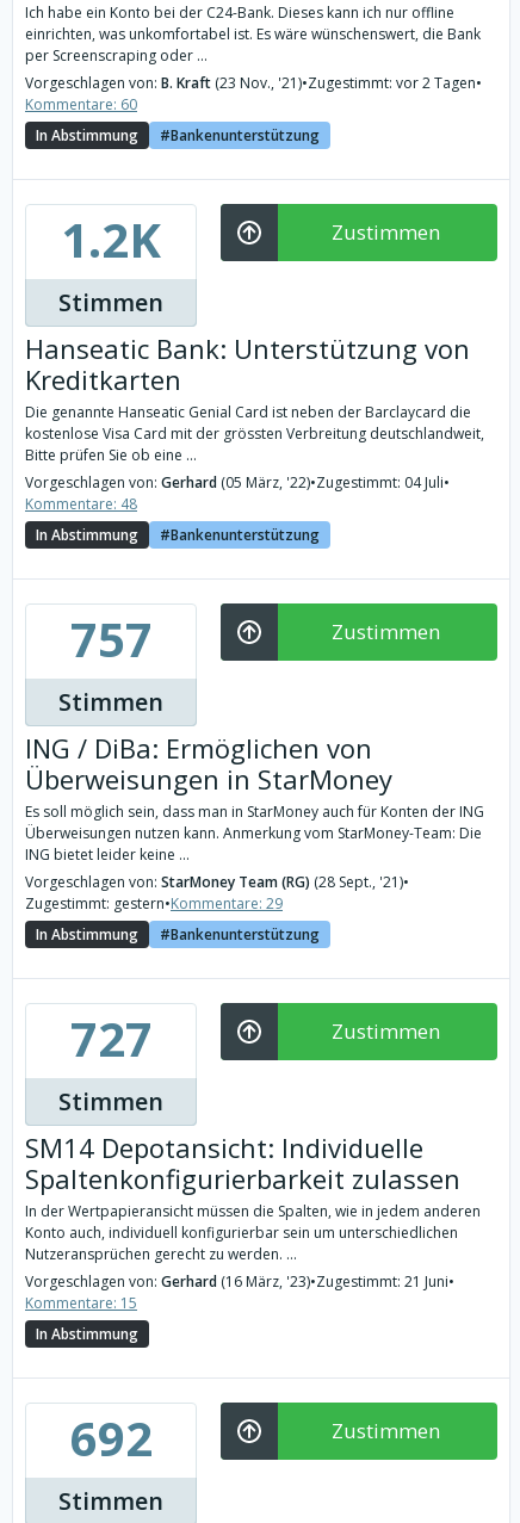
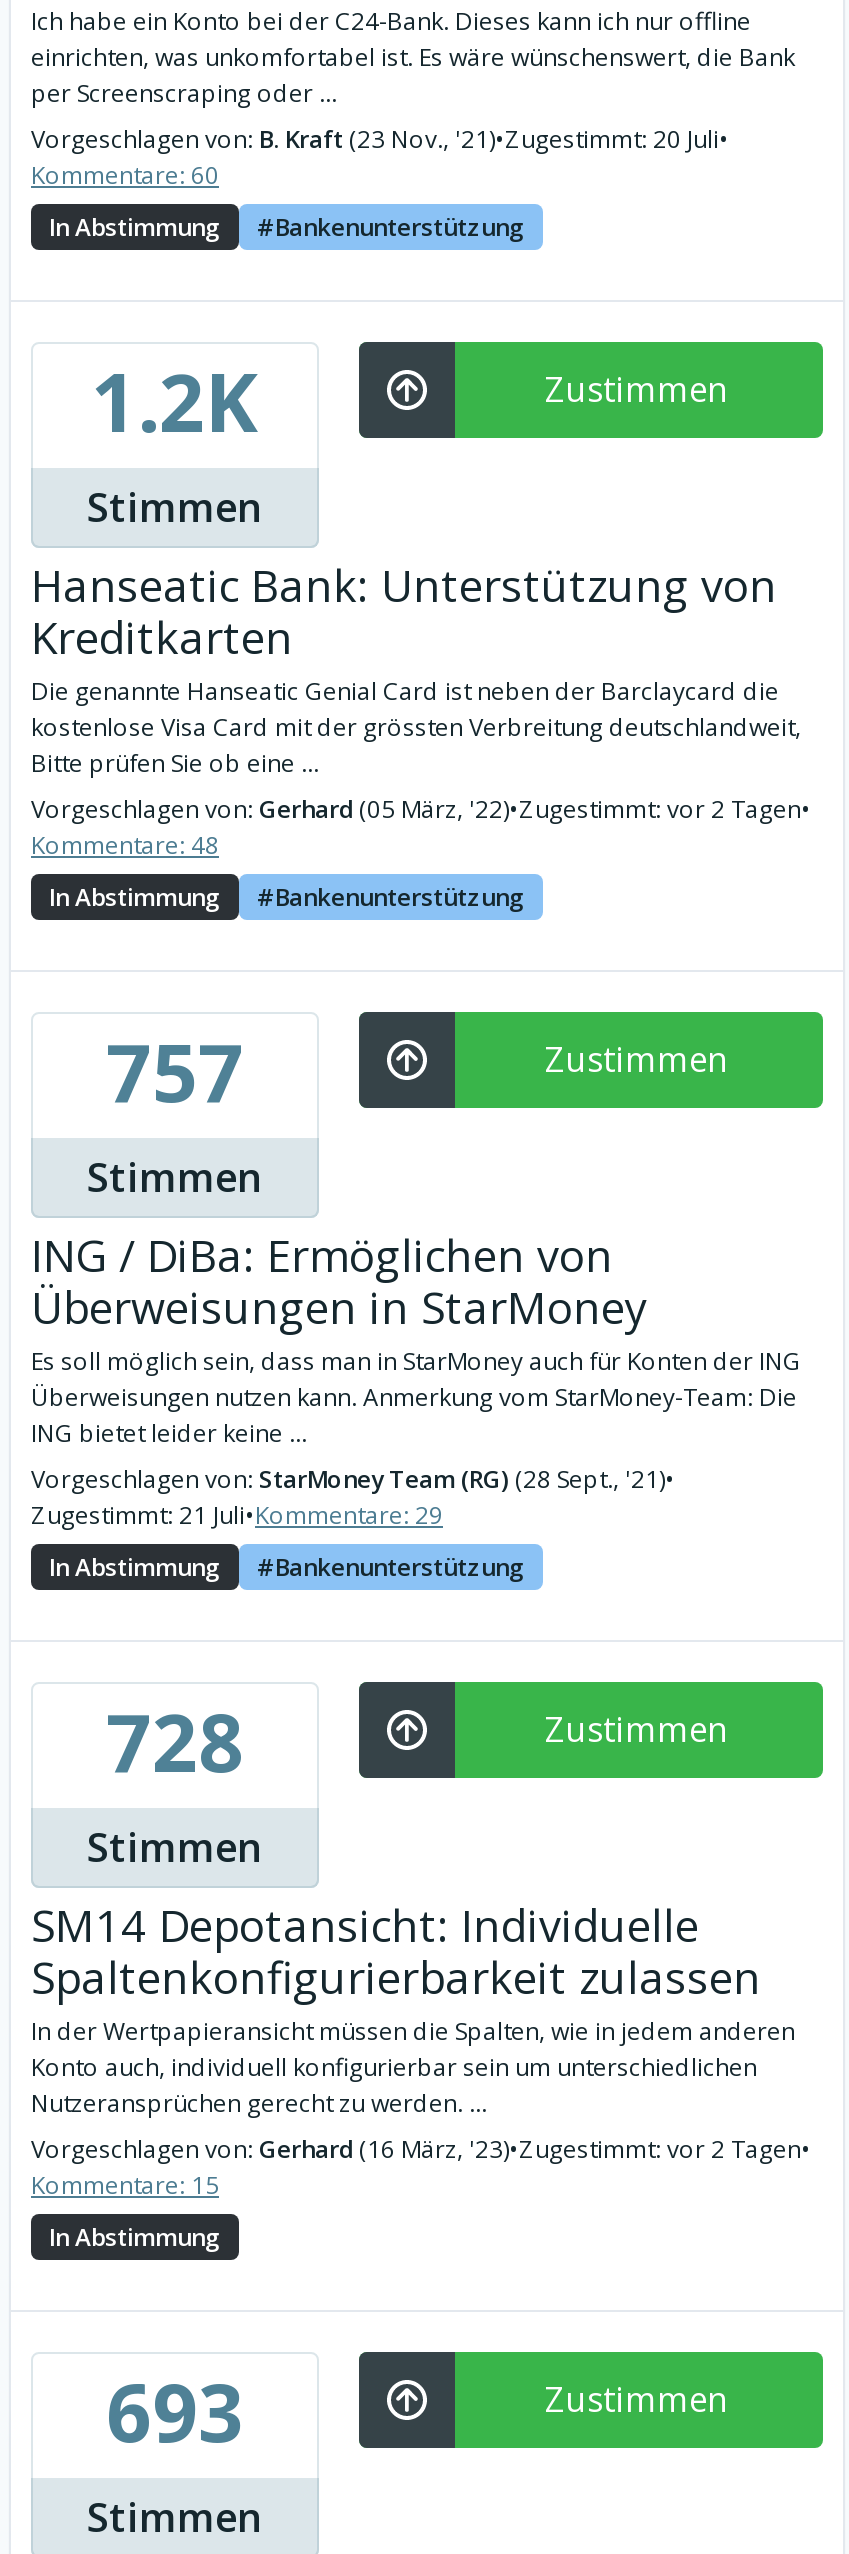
- Vorgeschlagen von: B. Kraft (23 Nov., '21) •Zugestimmt: vor 2 Tagen•
+ Vorgeschlagen von: B. Kraft (23 Nov., '21) •Zugestimmt: 20 Juli•

- Vorgeschlagen von: Gerhard (05 März, '22)•Zugestimmt: 04 Juli•
+ Vorgeschlagen von: Gerhard (05 März, '22)•Zugestimmt: vor 2 Tagen•

- Zugestimmt: gestern•Kommentare: 29
+ Zugestimmt: 21 Juli•Kommentare: 29

- 727
+ 728

- Vorgeschlagen von: Gerhard (16 März, '23)•Zugestimmt: 21 Juni•
+ Vorgeschlagen von: Gerhard (16 März, '23)•Zugestimmt: vor 2 Tagen•

- 692
+ 693
